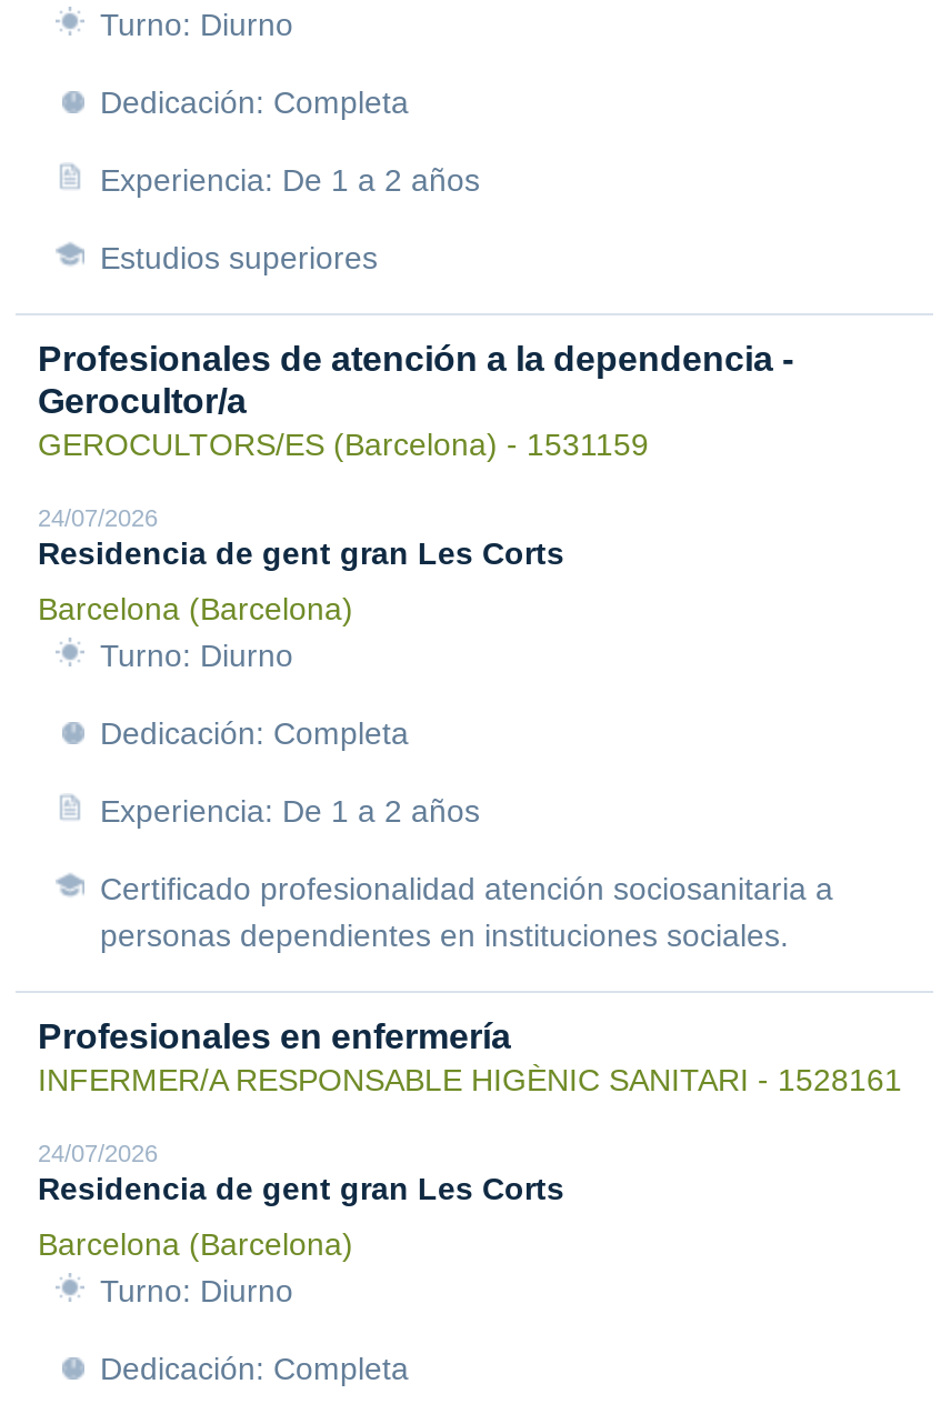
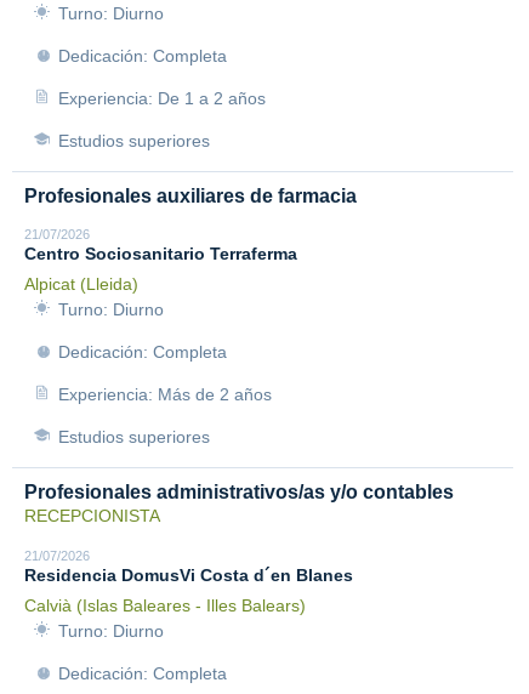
- Profesionales de atención a la dependencia -
- Gerocultor/a
- GEROCULTORS/ES (Barcelona) - 1531159
+ Profesionales auxiliares de farmacia

- 24/07/2026
- Residencia de gent gran Les Corts
+ 21/07/2026
+ Centro Sociosanitario Terraferma

- Barcelona (Barcelona)
+ Alpicat (Lleida)

- Experiencia: De 1 a 2 años
+ Experiencia: Más de 2 años

- Certificado profesionalidad atención sociosanitaria a
- personas dependientes en instituciones sociales.
+ Estudios superiores

- Profesionales en enfermería
- INFERMER/A RESPONSABLE HIGÈNIC SANITARI - 1528161
+ Profesionales administrativos/as y/o contables
+ RECEPCIONISTA

- 24/07/2026
- Residencia de gent gran Les Corts
+ 21/07/2026
+ Residencia DomusVi Costa d´en Blanes

- Barcelona (Barcelona)
+ Calvià (Islas Baleares - Illes Balears)
